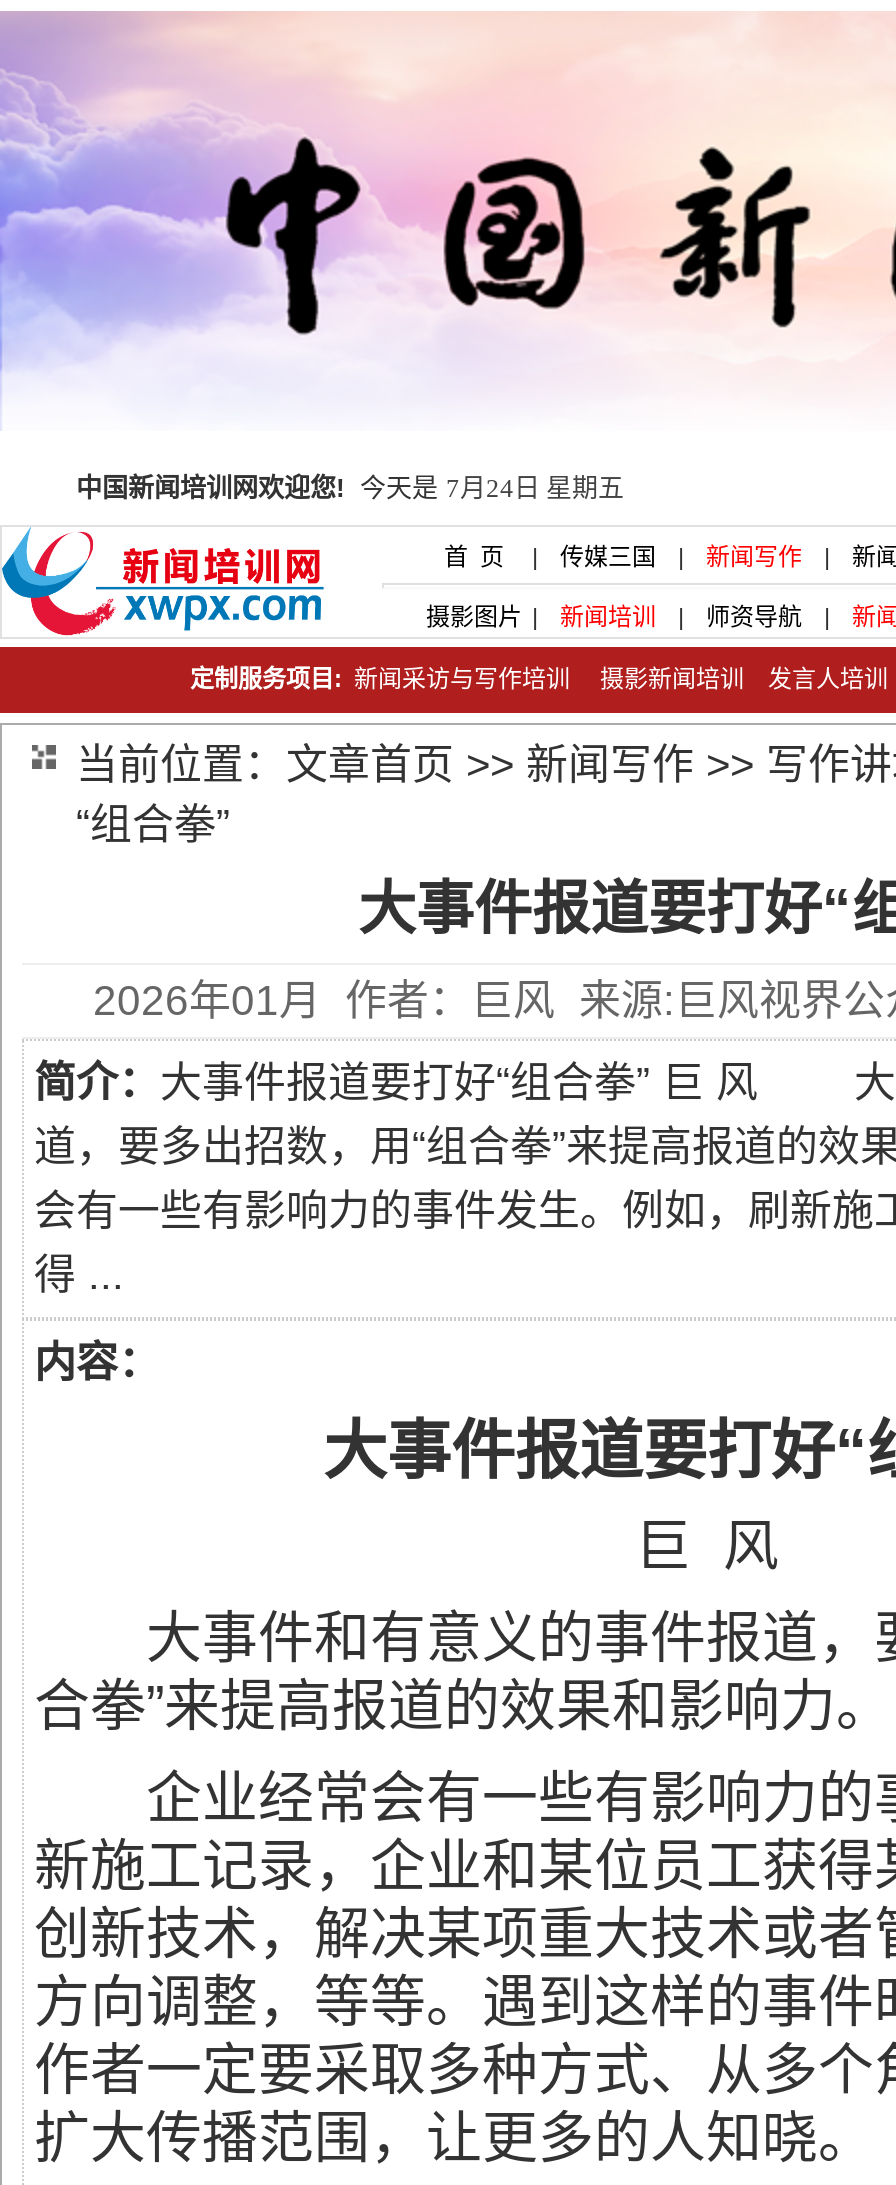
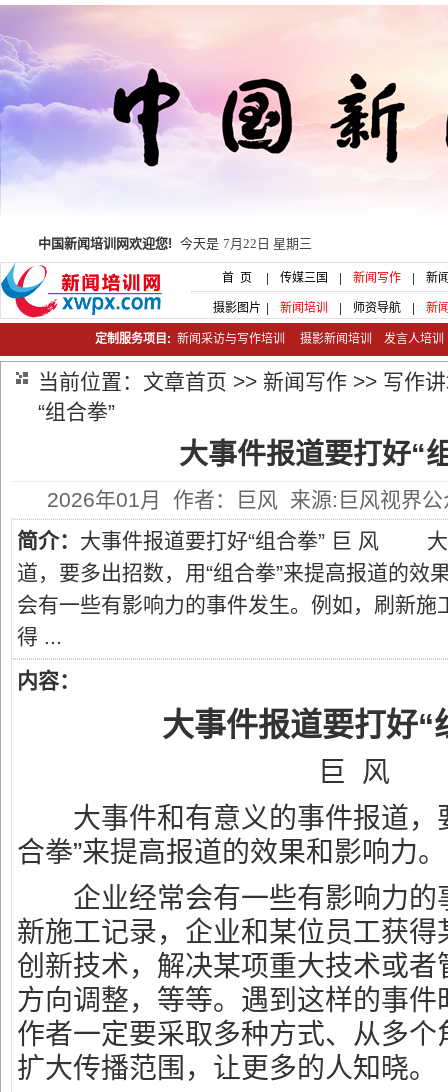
- 中国新闻培训网欢迎您!今天是7月24日 星期五
+ 中国新闻培训网欢迎您!今天是7月22日 星期三
